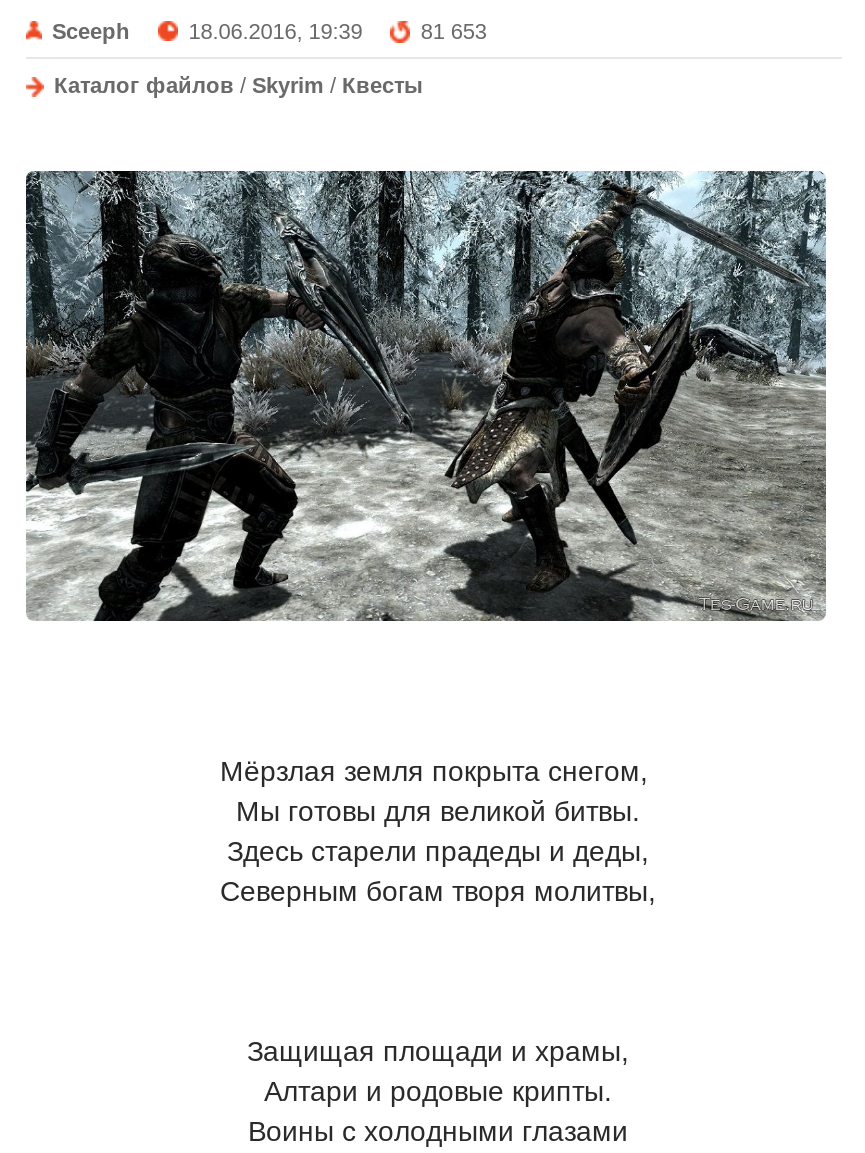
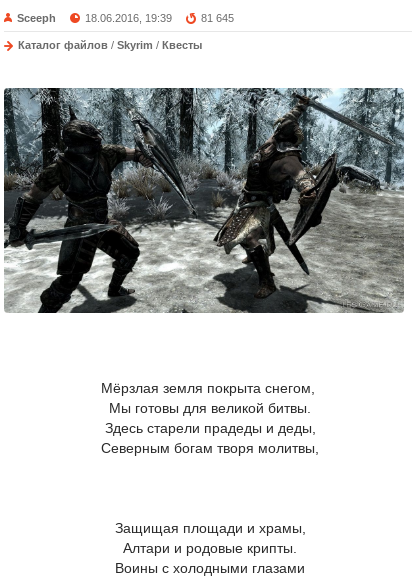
- 81 653
+ 81 645
